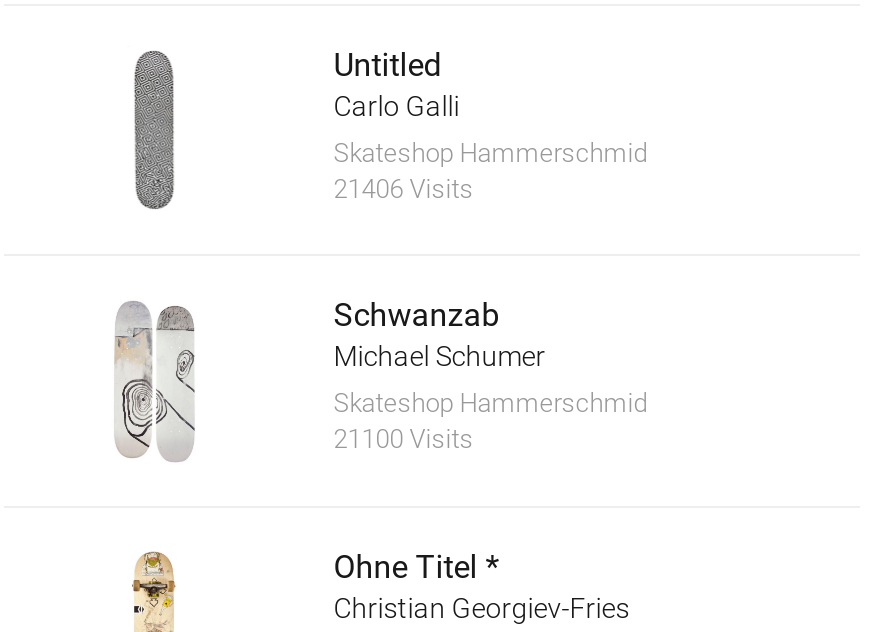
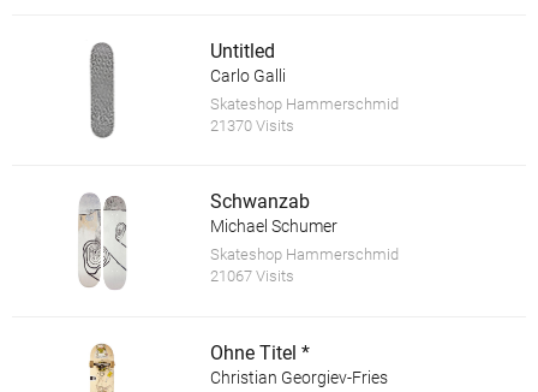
- 21406 Visits
+ 21370 Visits

- 21100 Visits
+ 21067 Visits
